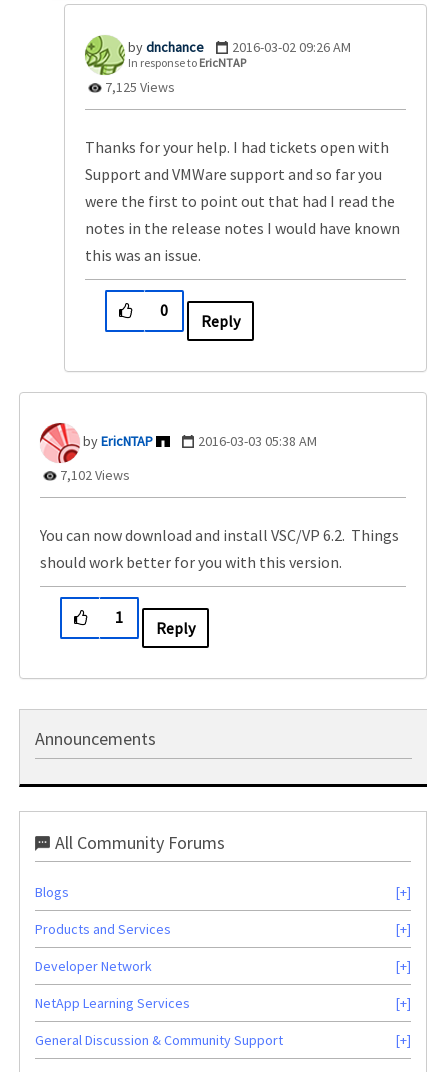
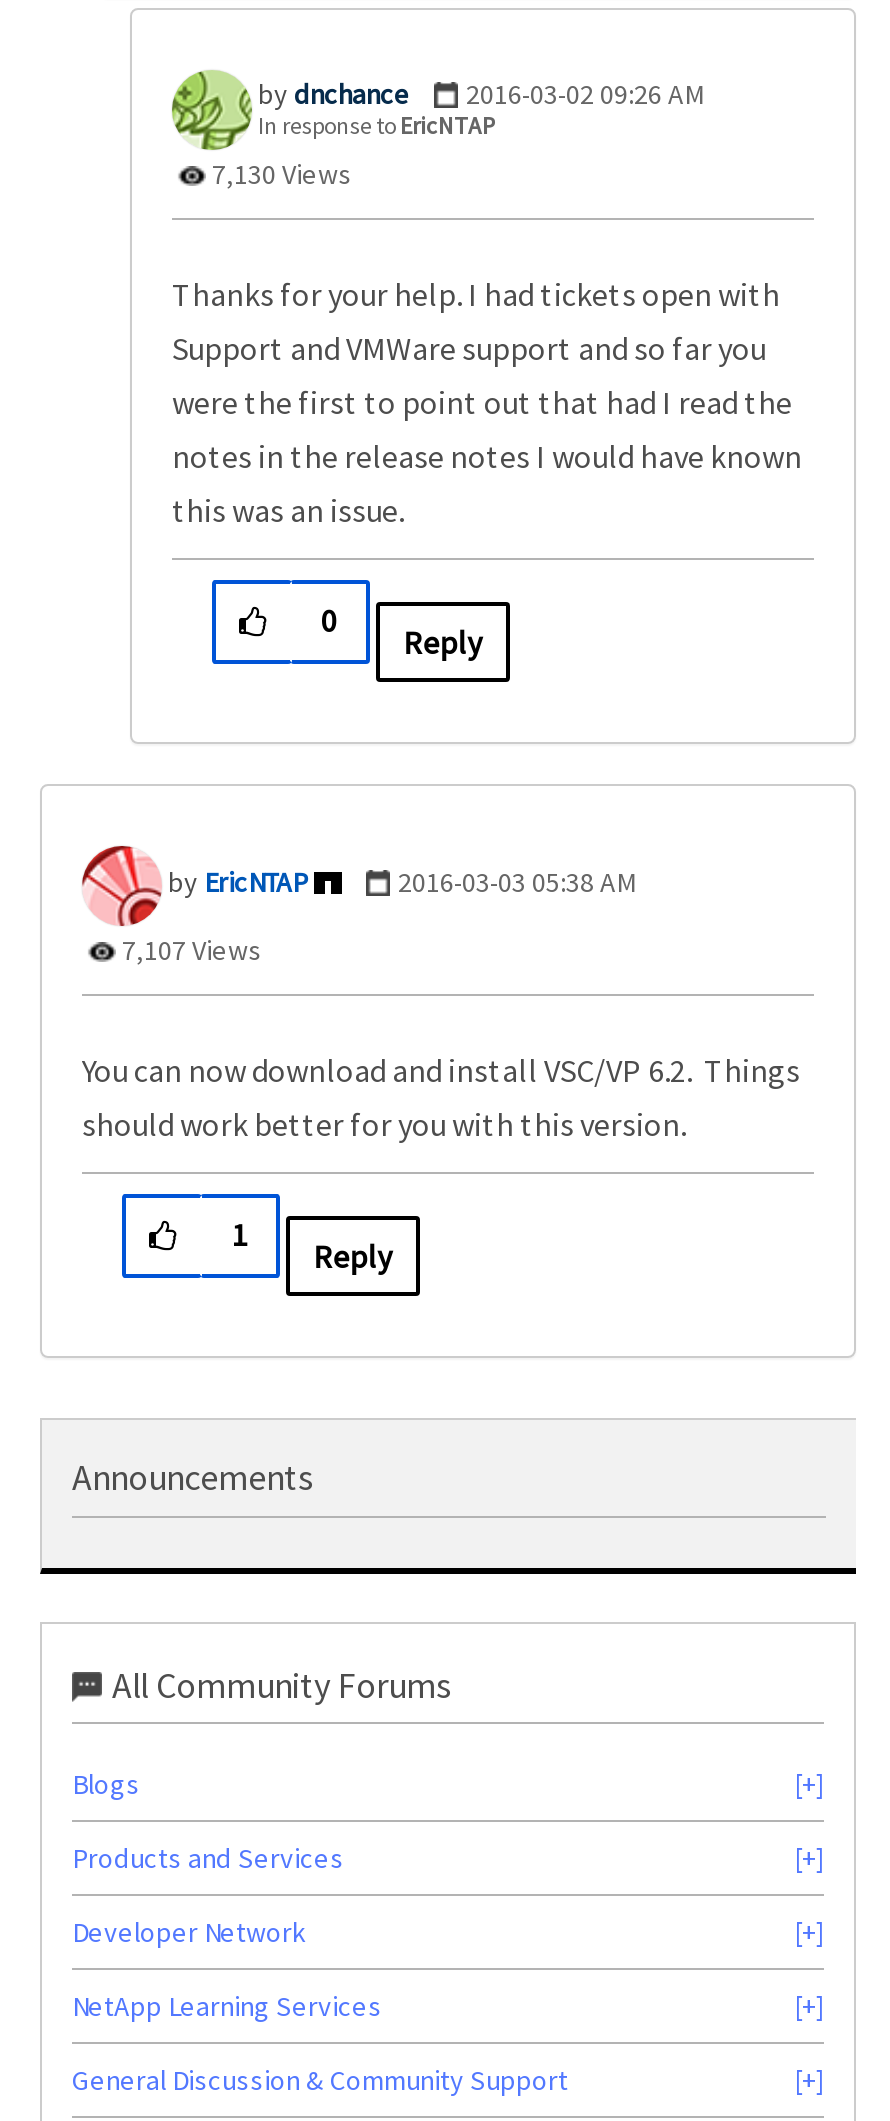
- 7,125 Views
+ 7,130 Views

- 7,102 Views
+ 7,107 Views
